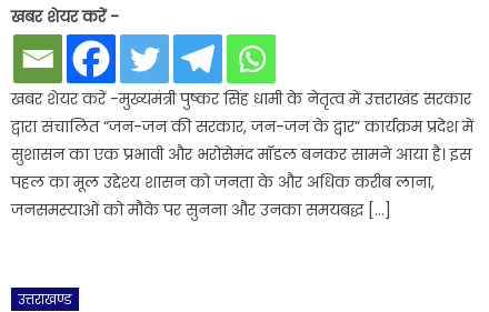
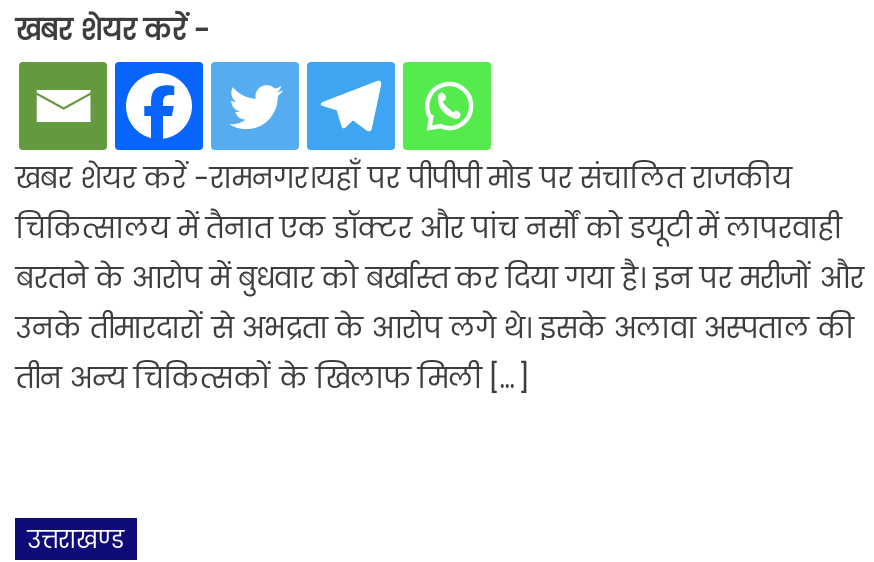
- खबर शेयर करें -मुख्यमंत्री पुष्कर सिंह धामी के नेतृत्व में उत्तराखंड सरकार
- द्वारा संचालित “जन-जन की सरकार, जन-जन के द्वार” कार्यक्रम प्रदेश में
- सुशासन का एक प्रभावी और भरोसेमंद मॉडल बनकर सामने आया है। इस
- पहल का मूल उद्देश्य शासन को जनता के और अधिक करीब लाना,
- जनसमस्याओं को मौके पर सुनना और उनका समयबद्ध […]
+ खबर शेयर करें -रामनगर।यहाँ पर पीपीपी मोड पर संचालित राजकीय
+ चिकित्सालय में तैनात एक डॉक्टर और पांच नर्सों को डयूटी में लापरवाही
+ बरतने के आरोप में बुधवार को बर्खास्त कर दिया गया है। इन पर मरीजों और
+ उनके तीमारदारों से अभद्रता के आरोप लगे थे। इसके अलावा अस्पताल की
+ तीन अन्य चिकित्सकों के खिलाफ मिली […]
